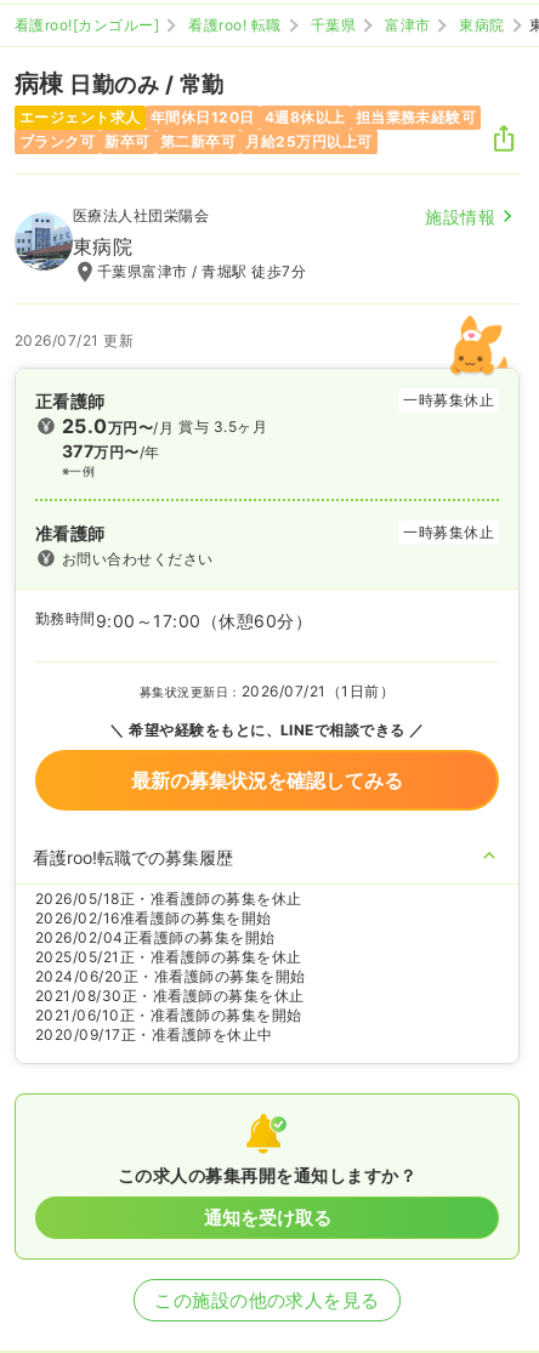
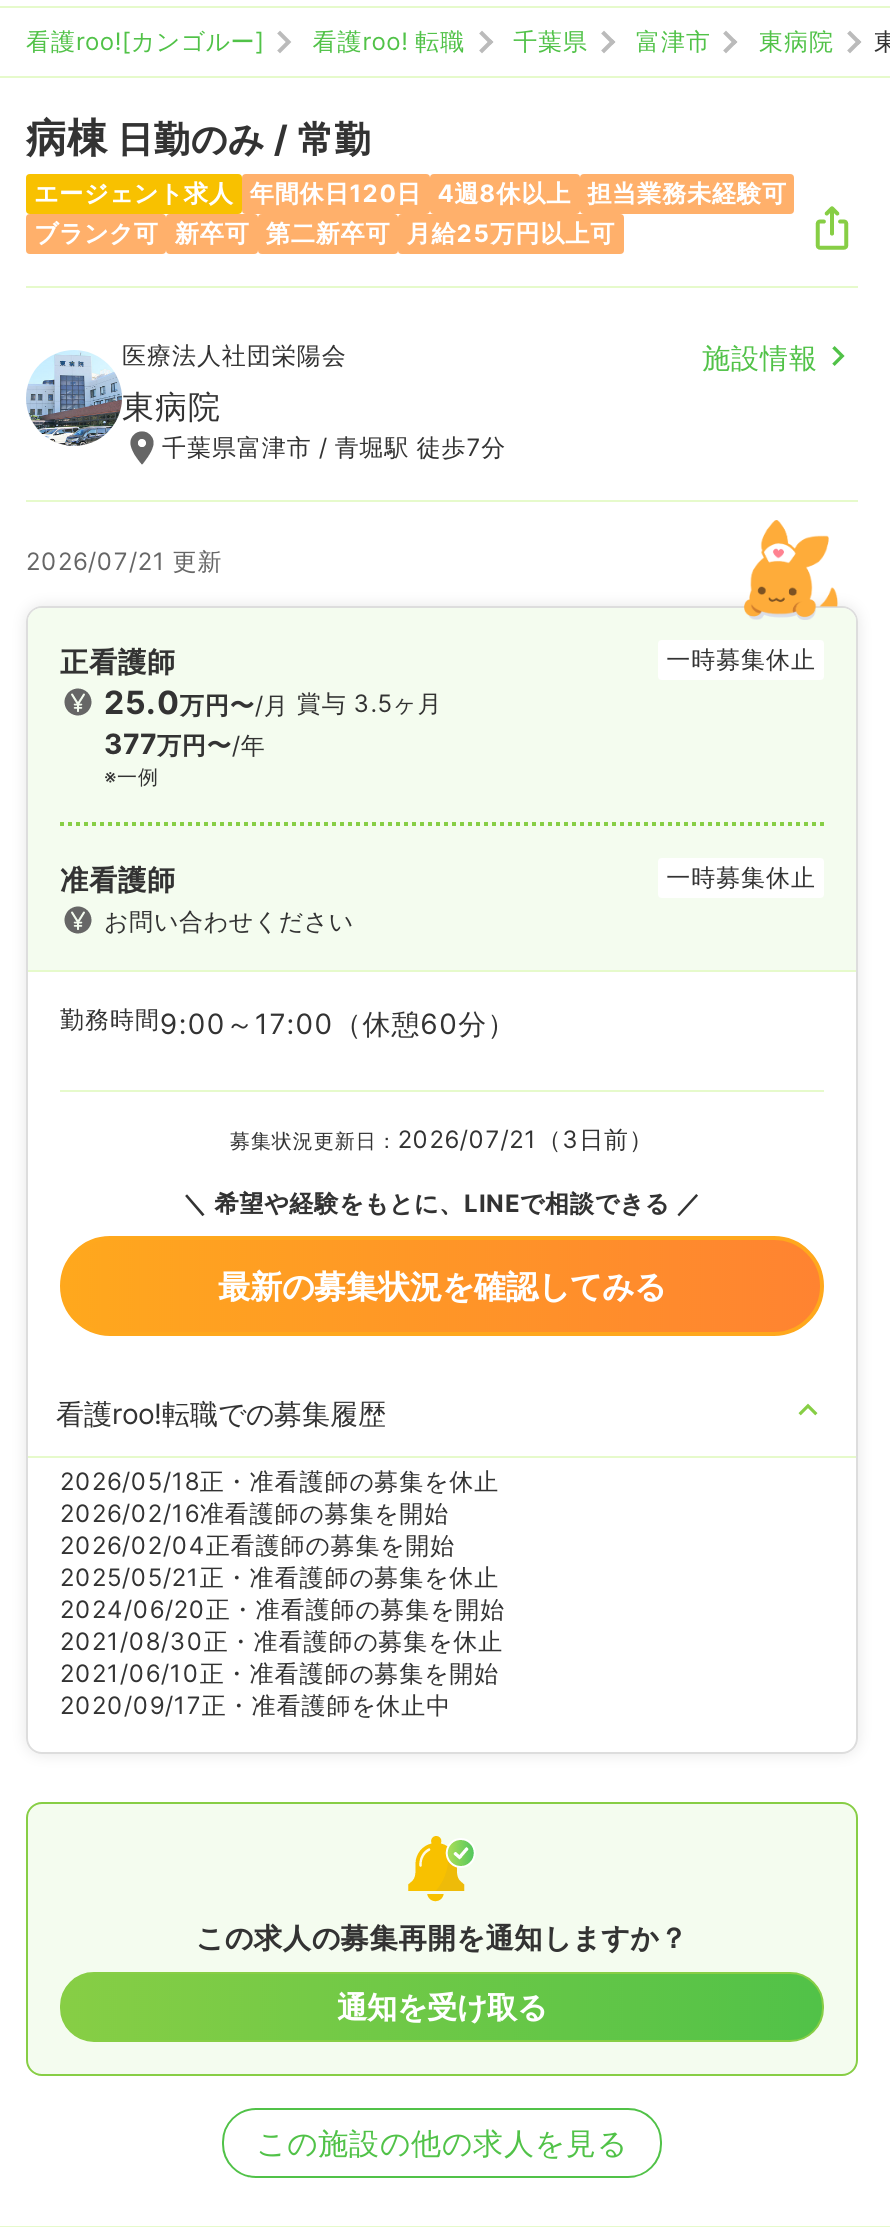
- 募集状況更新日：2026/07/21（1日前）
+ 募集状況更新日：2026/07/21（3日前）
